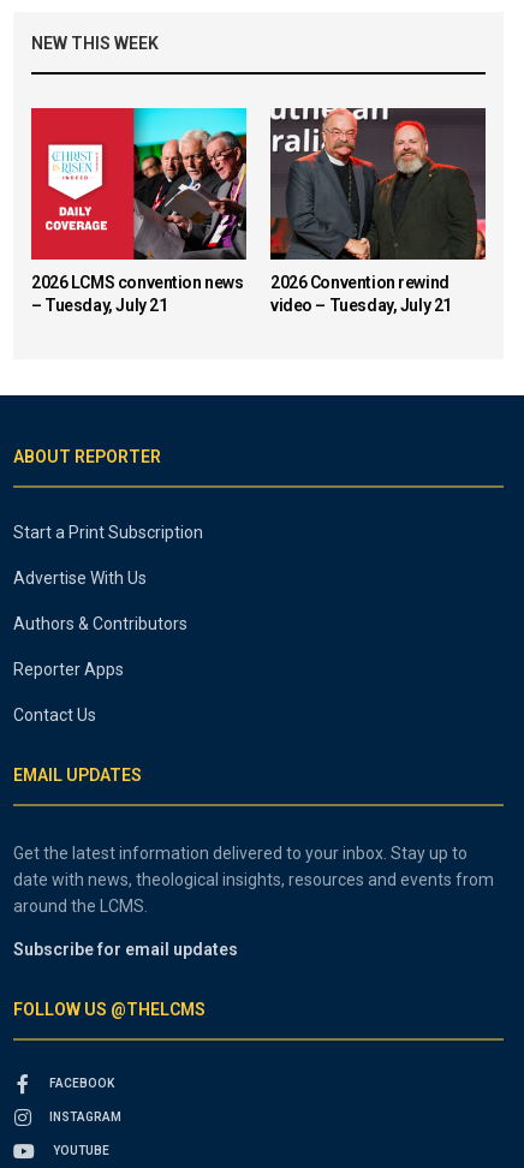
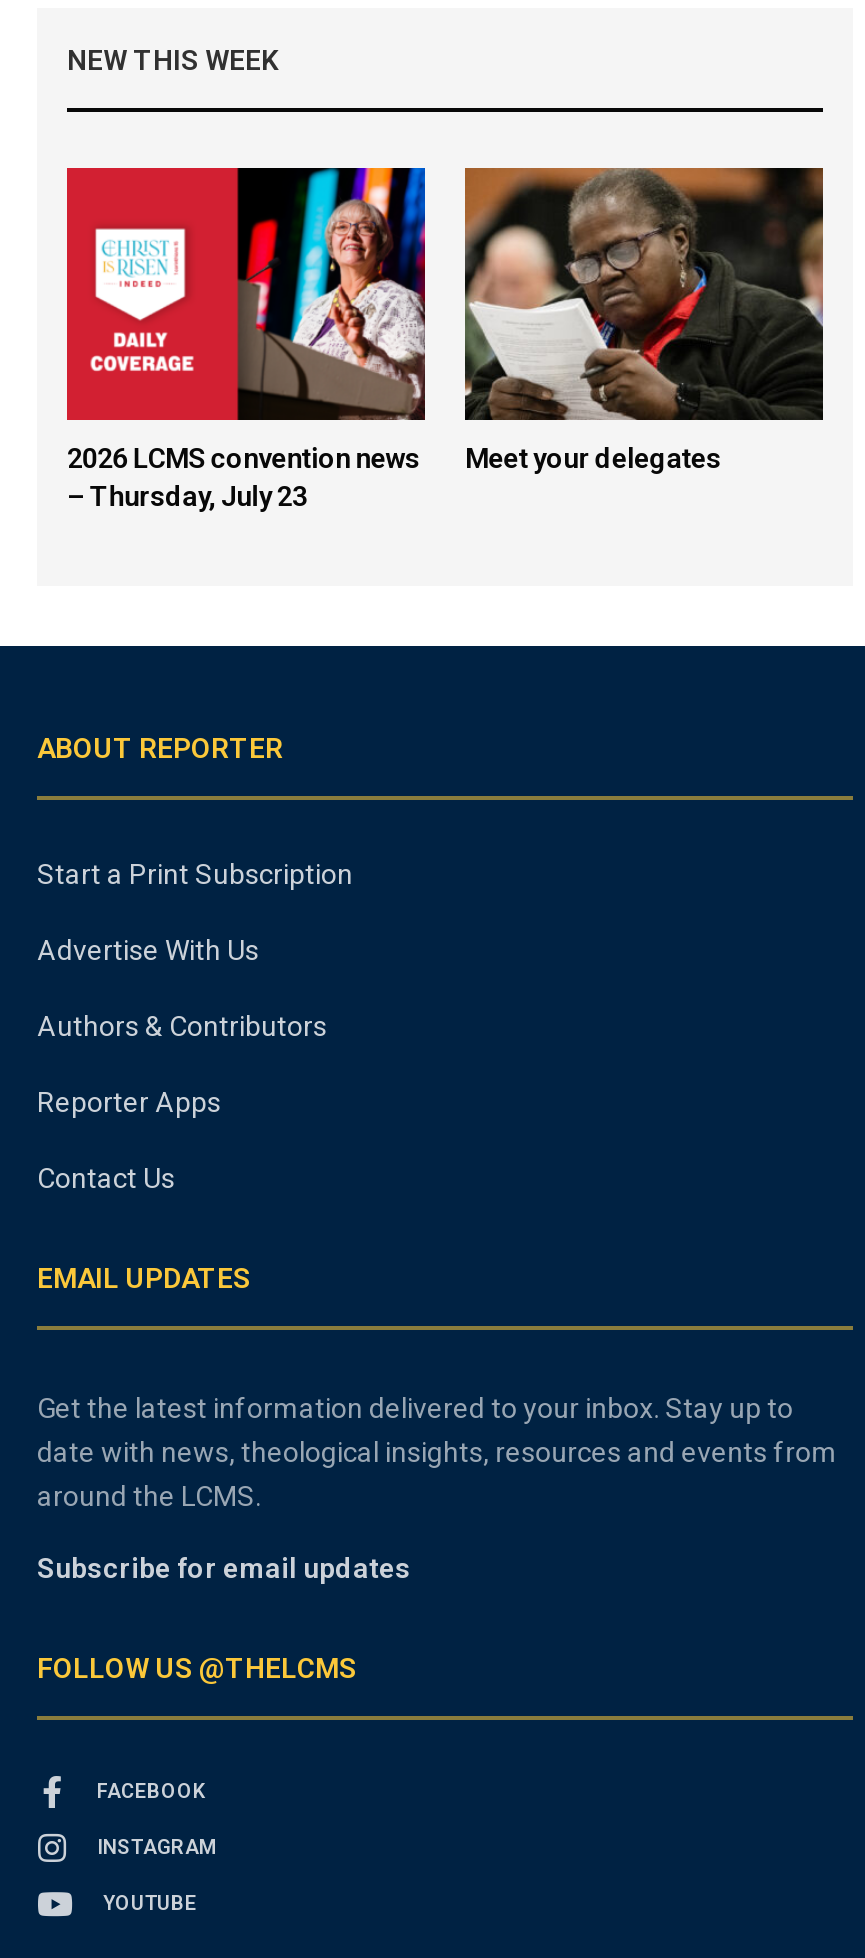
- [image]
- – Tuesday, July 21
+ [image]
+ – Thursday, July 23

- [image]
- 2026 Convention rewind
- video – Tuesday, July 21
+ [image]
+ Meet your delegates
